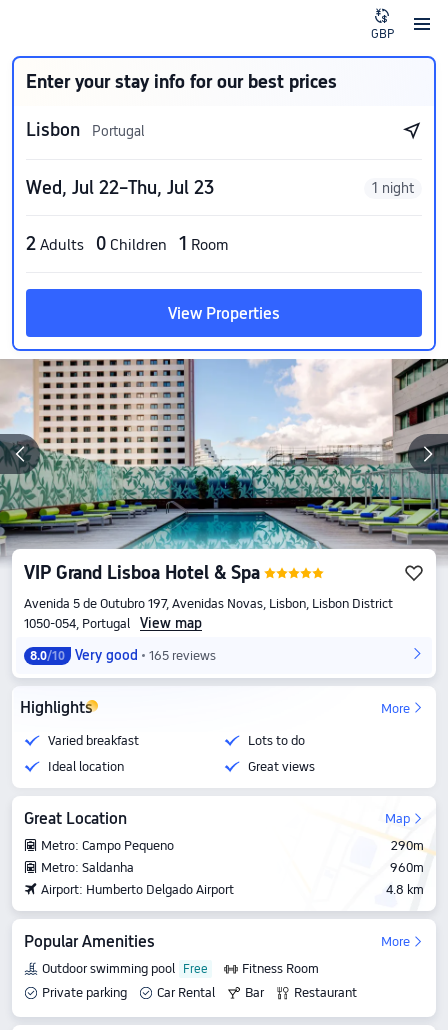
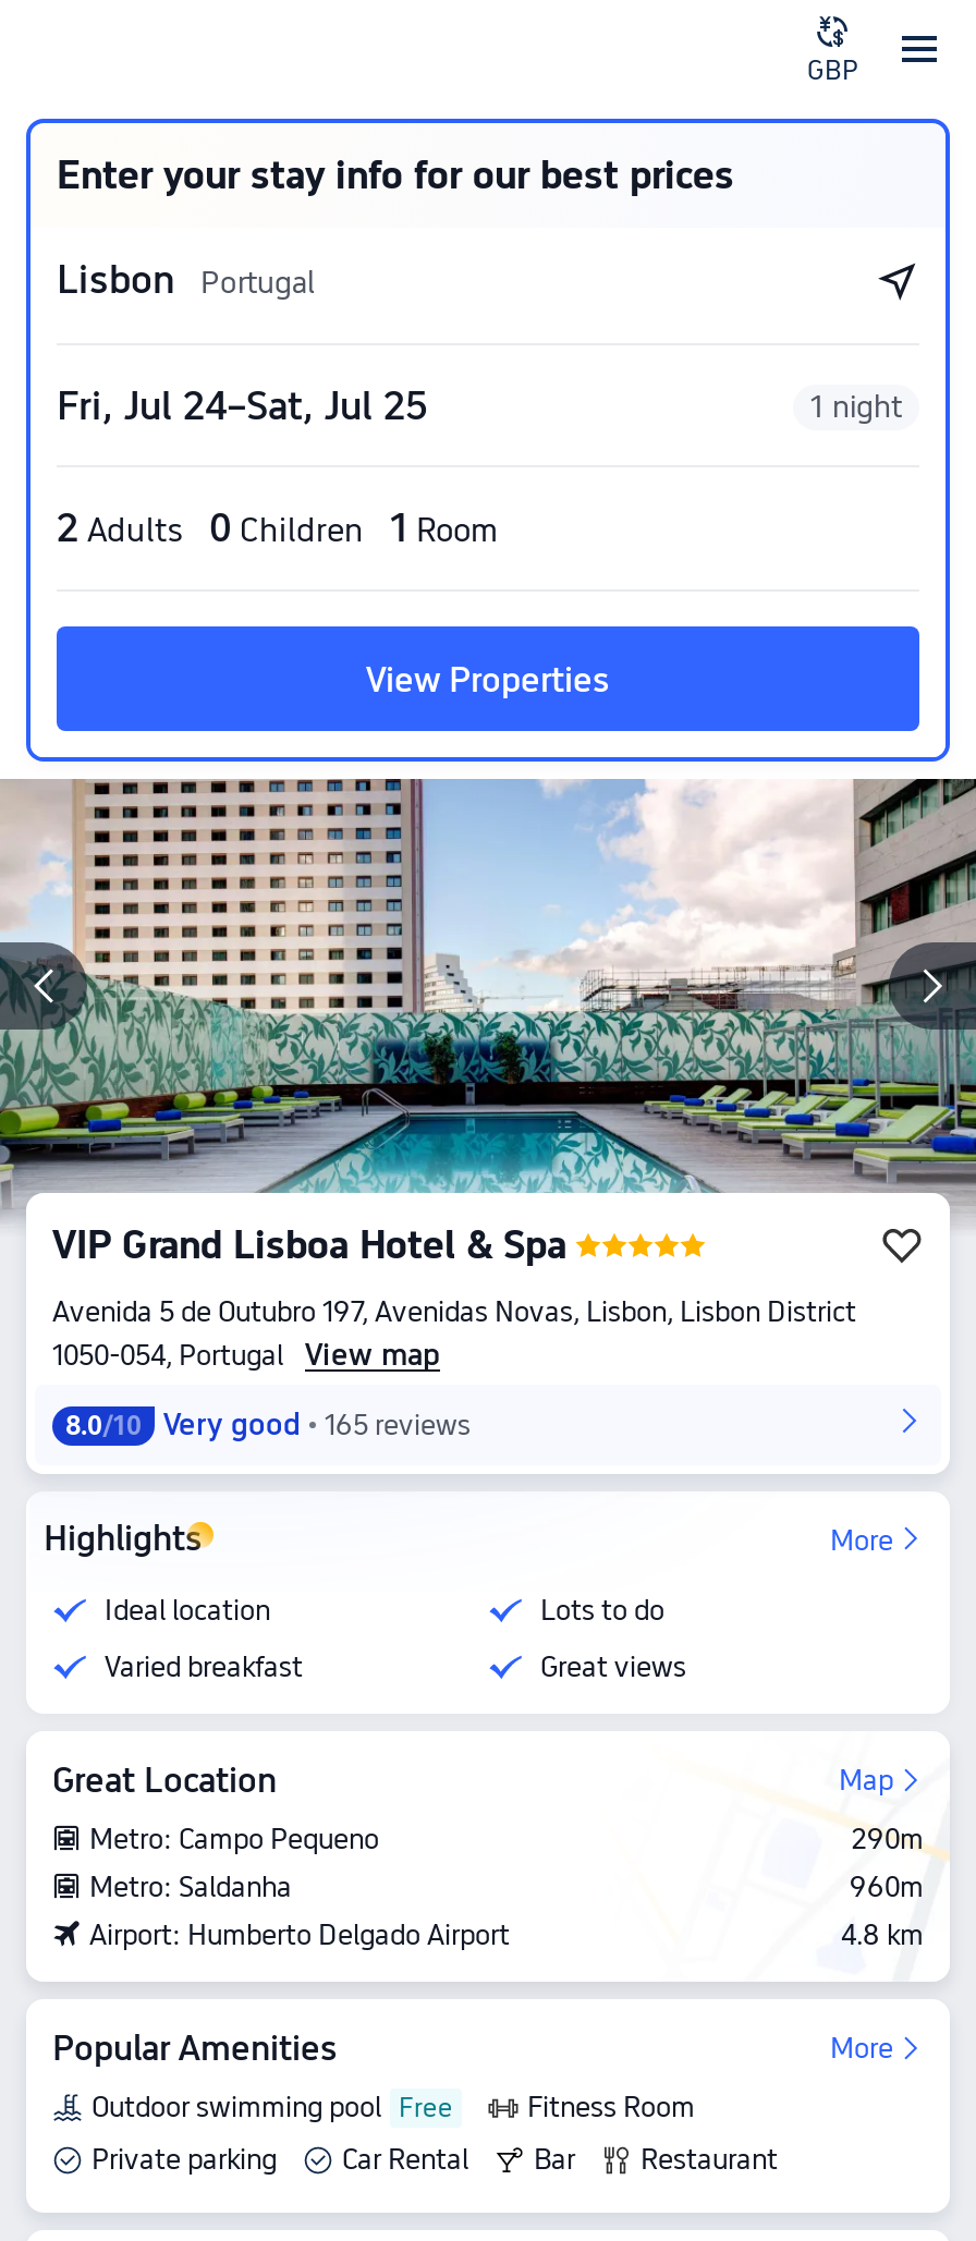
- Wed, Jul 22–Thu, Jul 23
+ Fri, Jul 24–Sat, Jul 25

moved down: Varied breakfast

moved up: Ideal location
